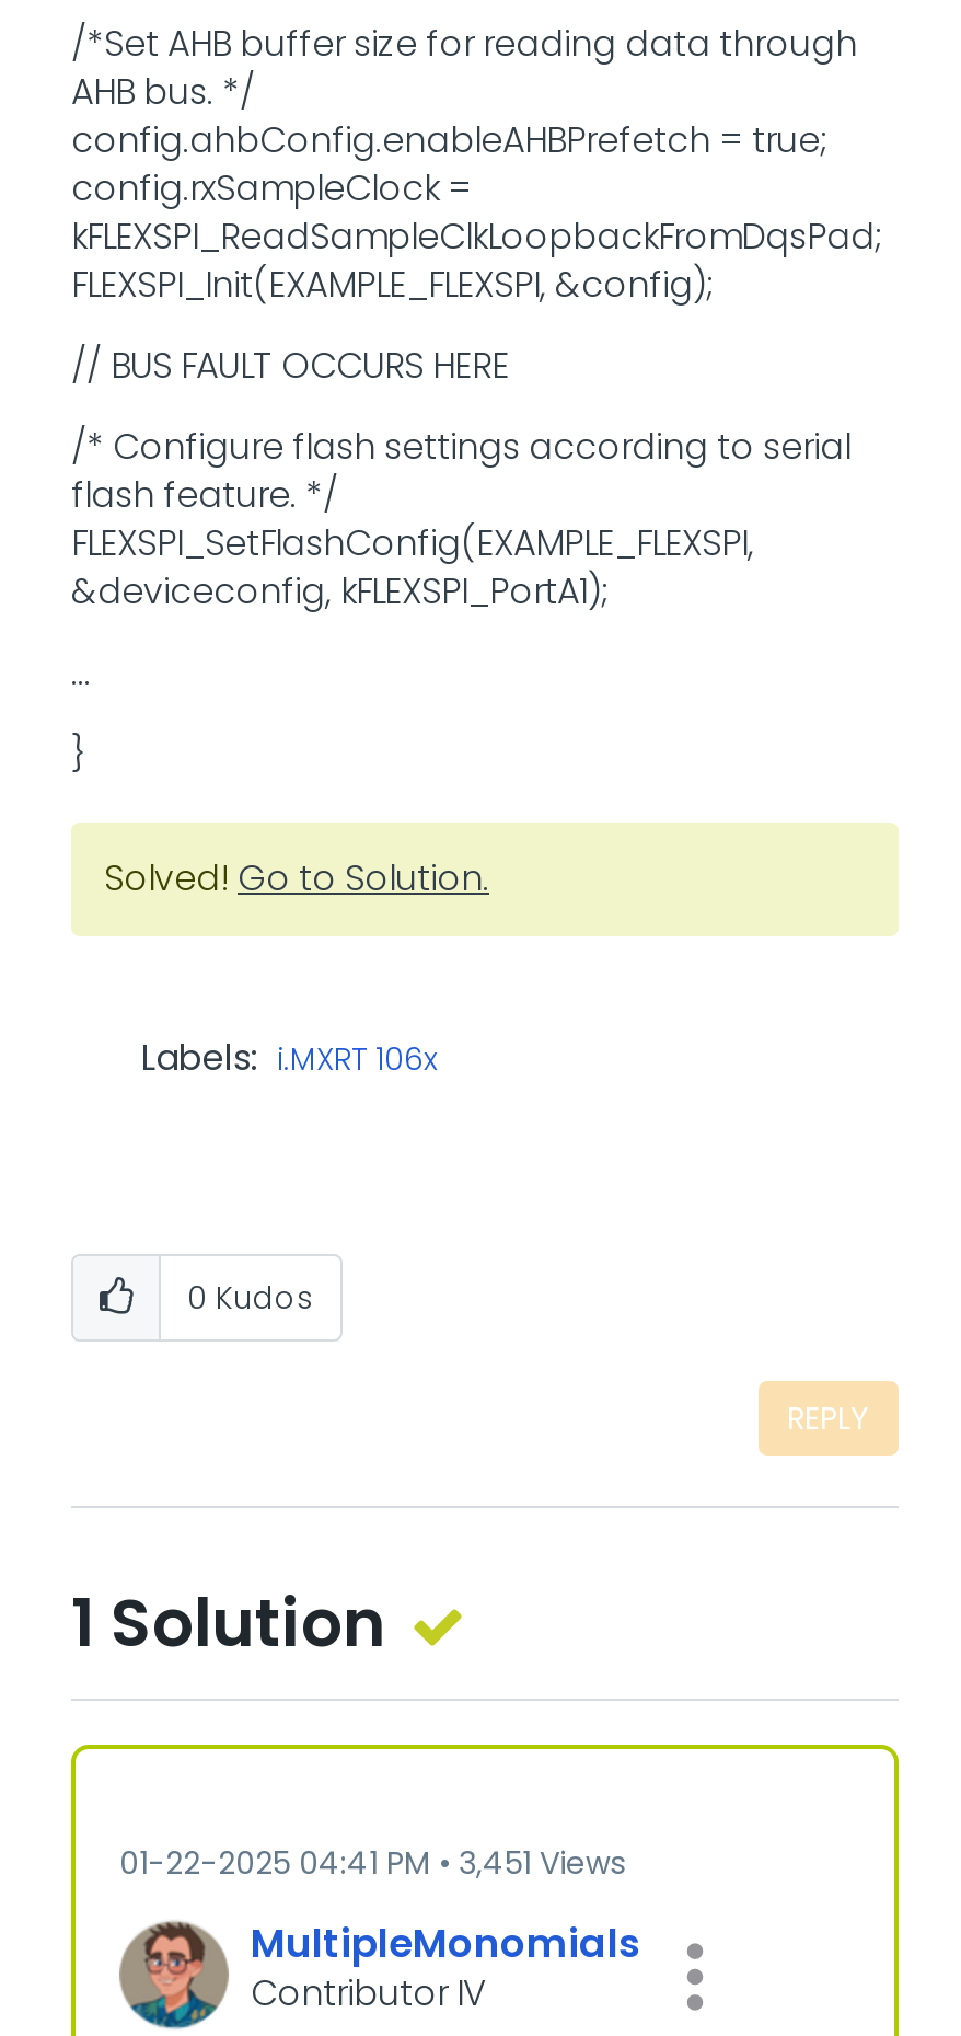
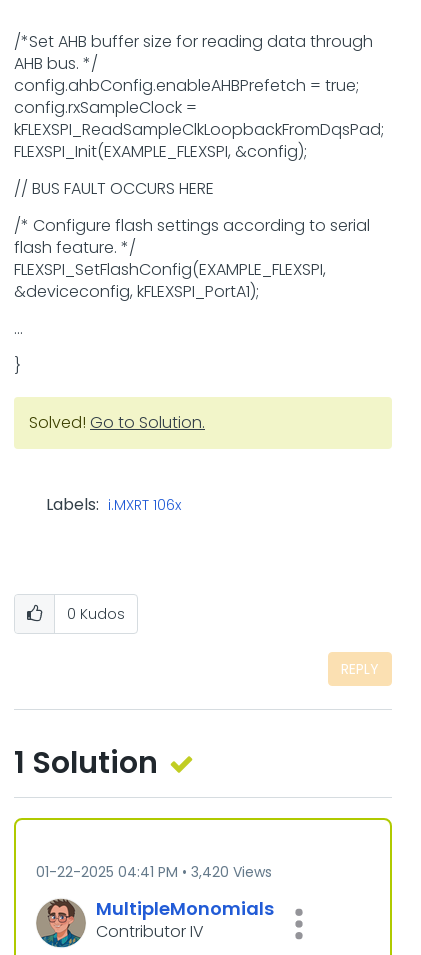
- 01-22-2025 04:41 PM 3,451 Views
+ 01-22-2025 04:41 PM 3,420 Views
